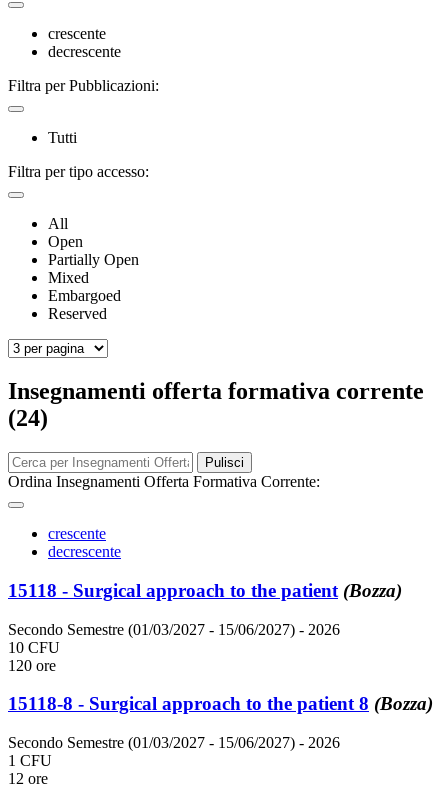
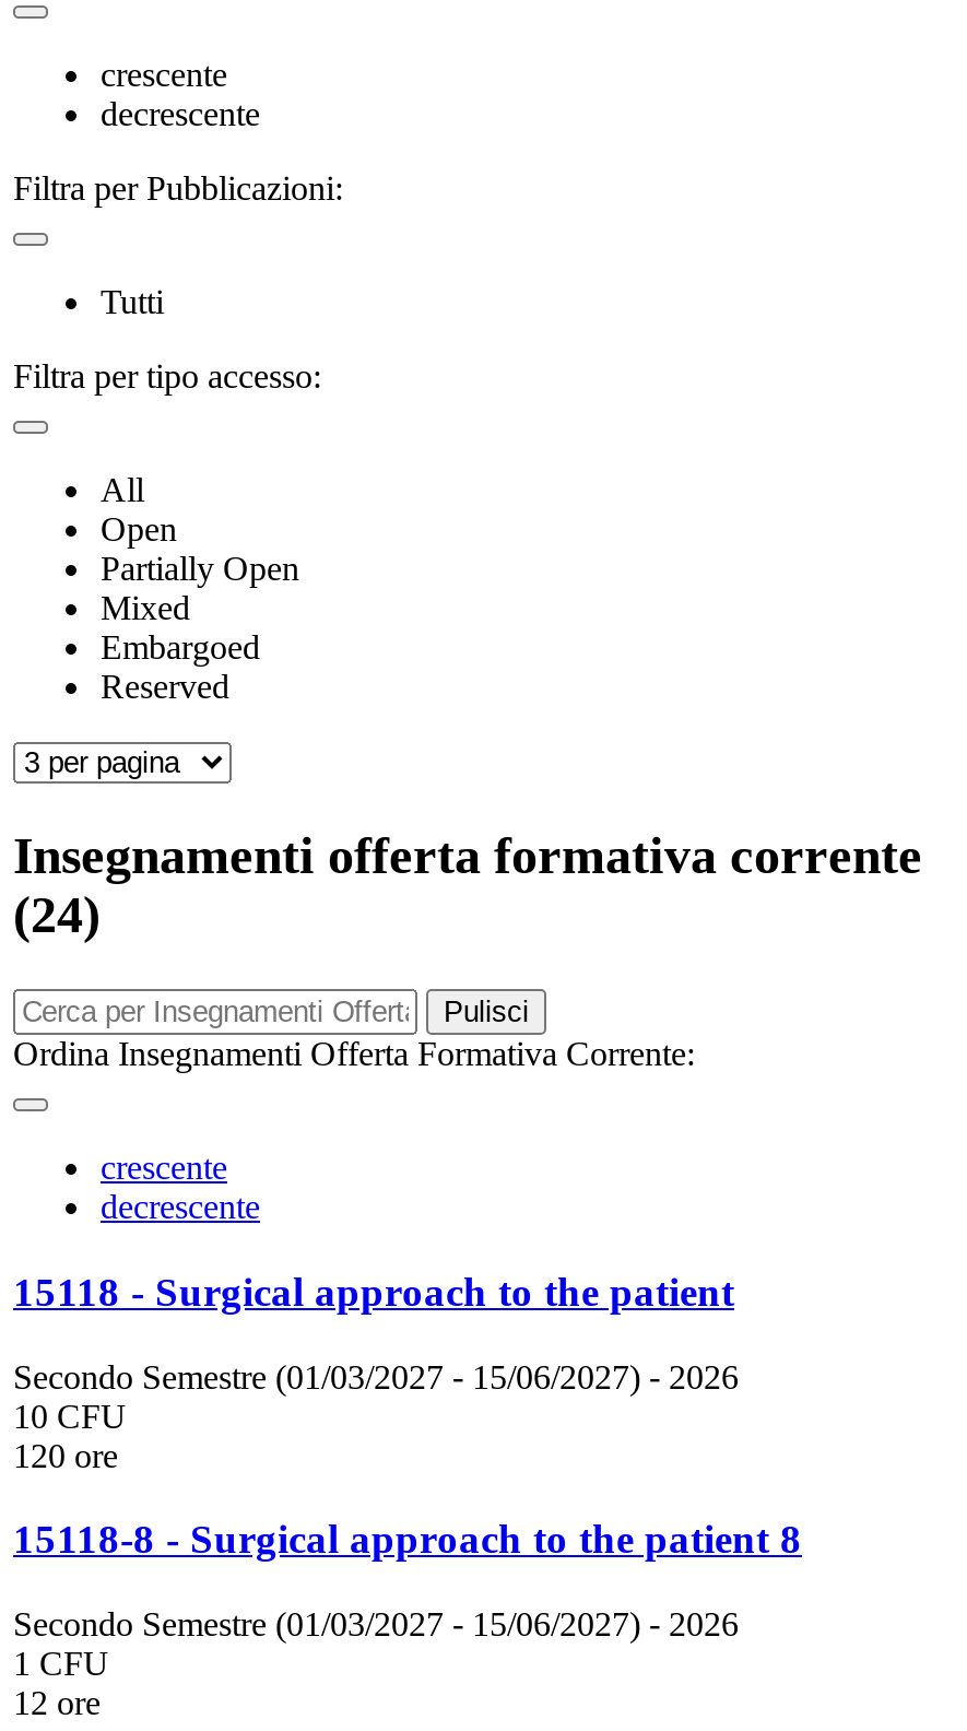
- 15118 - Surgical approach to the patient (Bozza)
+ 15118 - Surgical approach to the patient

- 15118-8 - Surgical approach to the patient 8 (Bozza)
+ 15118-8 - Surgical approach to the patient 8
